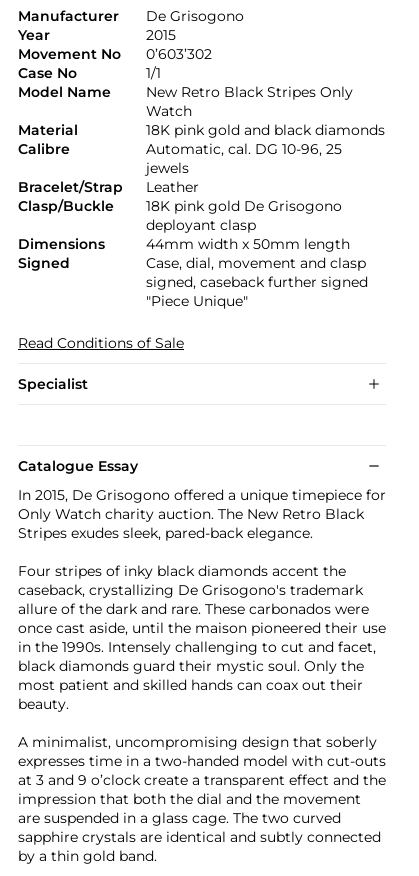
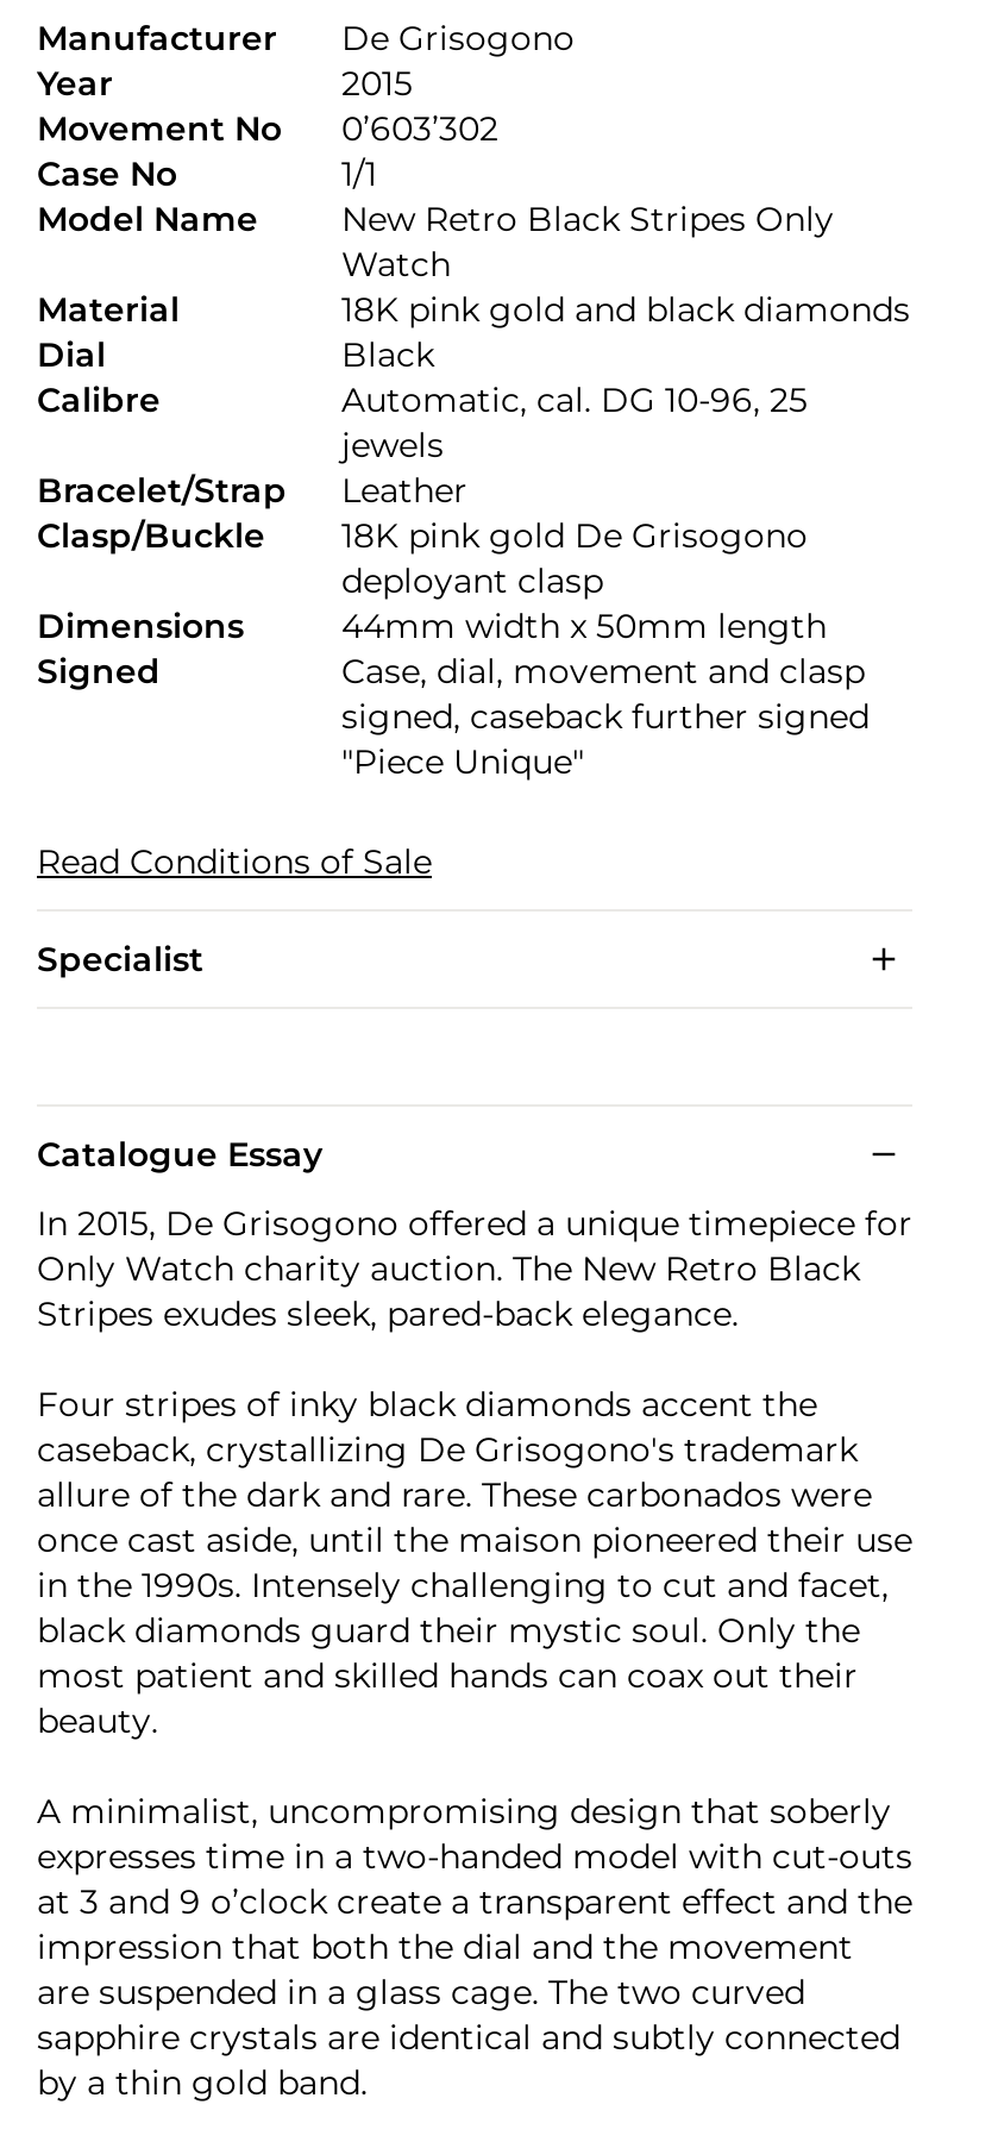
+ Dial
+ Black
